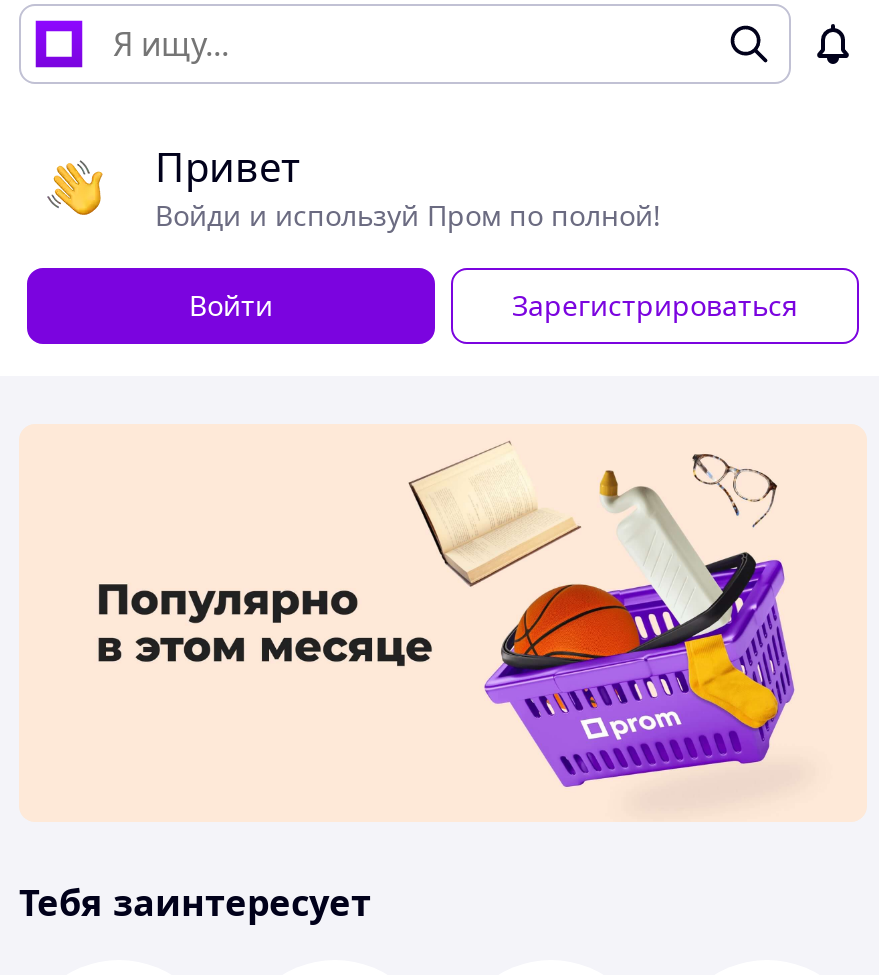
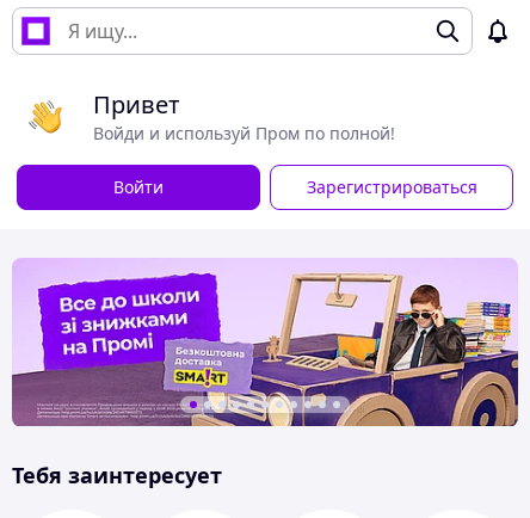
- [image]
+ [image]
